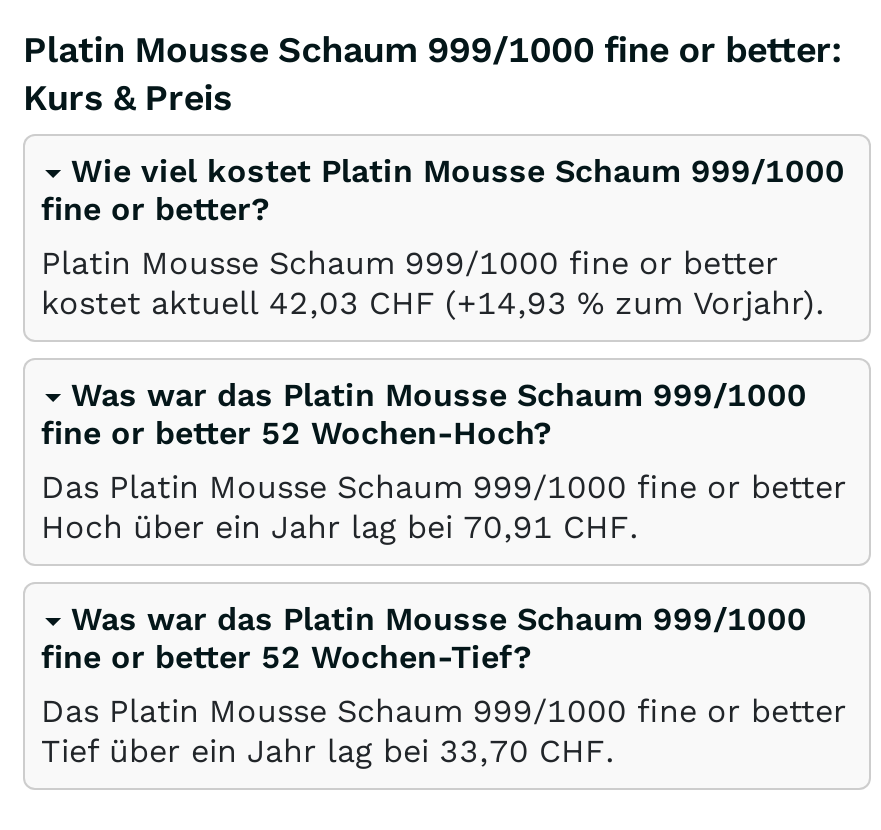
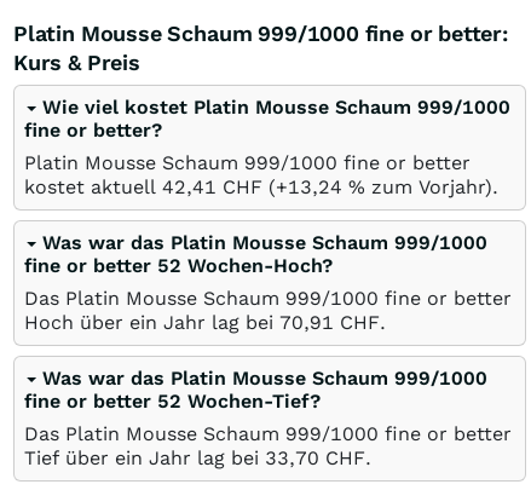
- kostet aktuell 42,03 CHF (+14,93% zum Vorjahr).
+ kostet aktuell 42,41 CHF (+13,24% zum Vorjahr).
